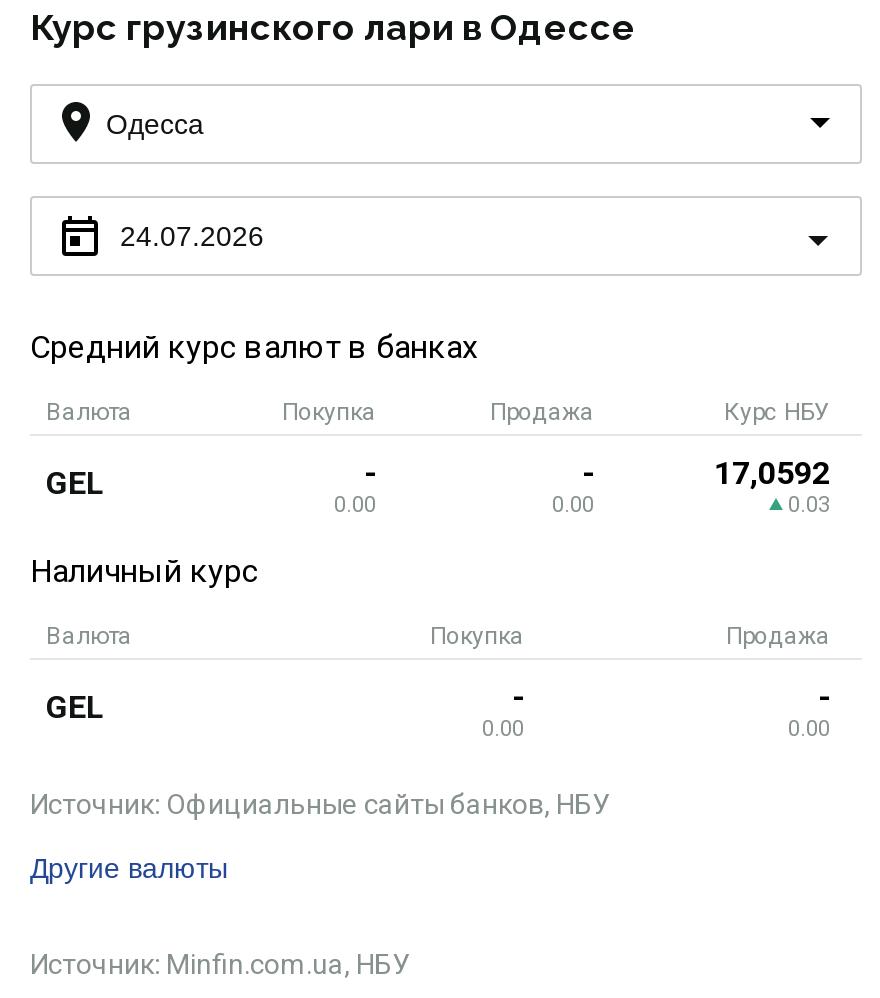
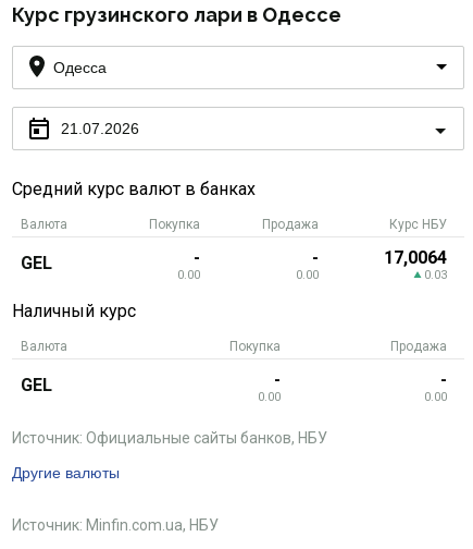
- 24.07.2026
+ 21.07.2026

- 17,0592
+ 17,0064
